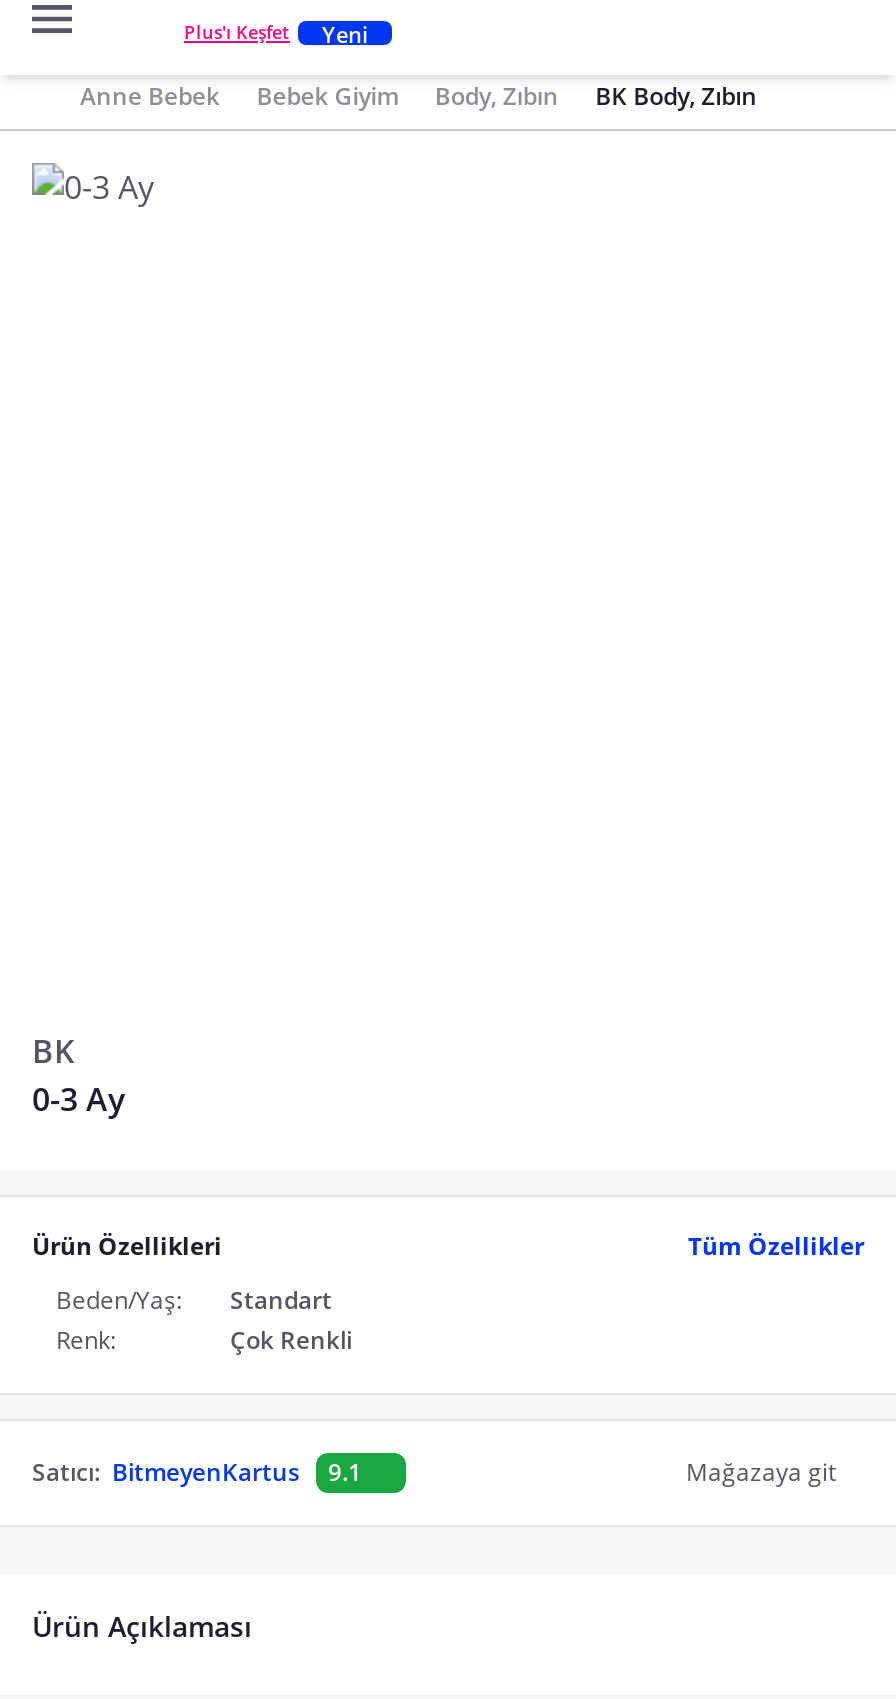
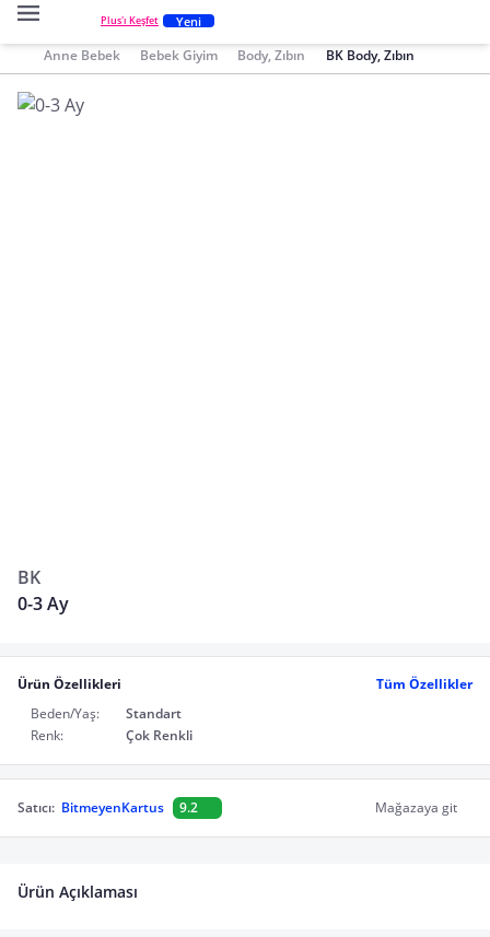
- Satıcı: BitmeyenKartus 9.1
+ Satıcı: BitmeyenKartus 9.2
